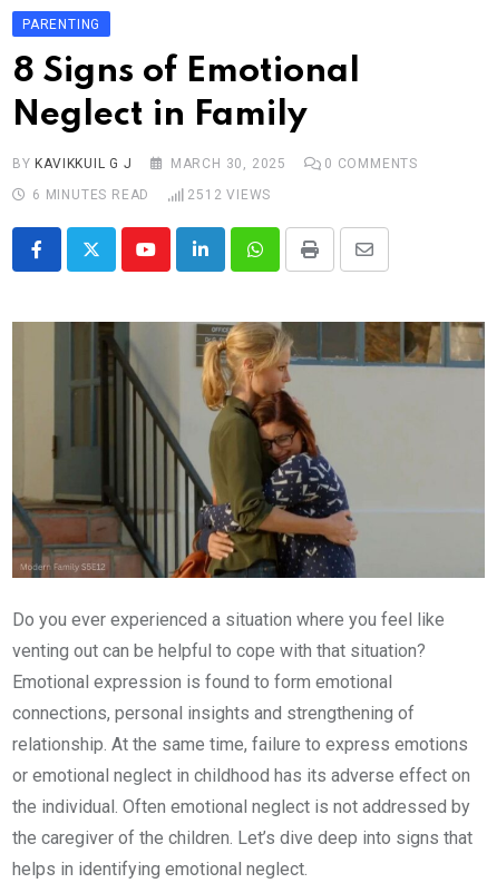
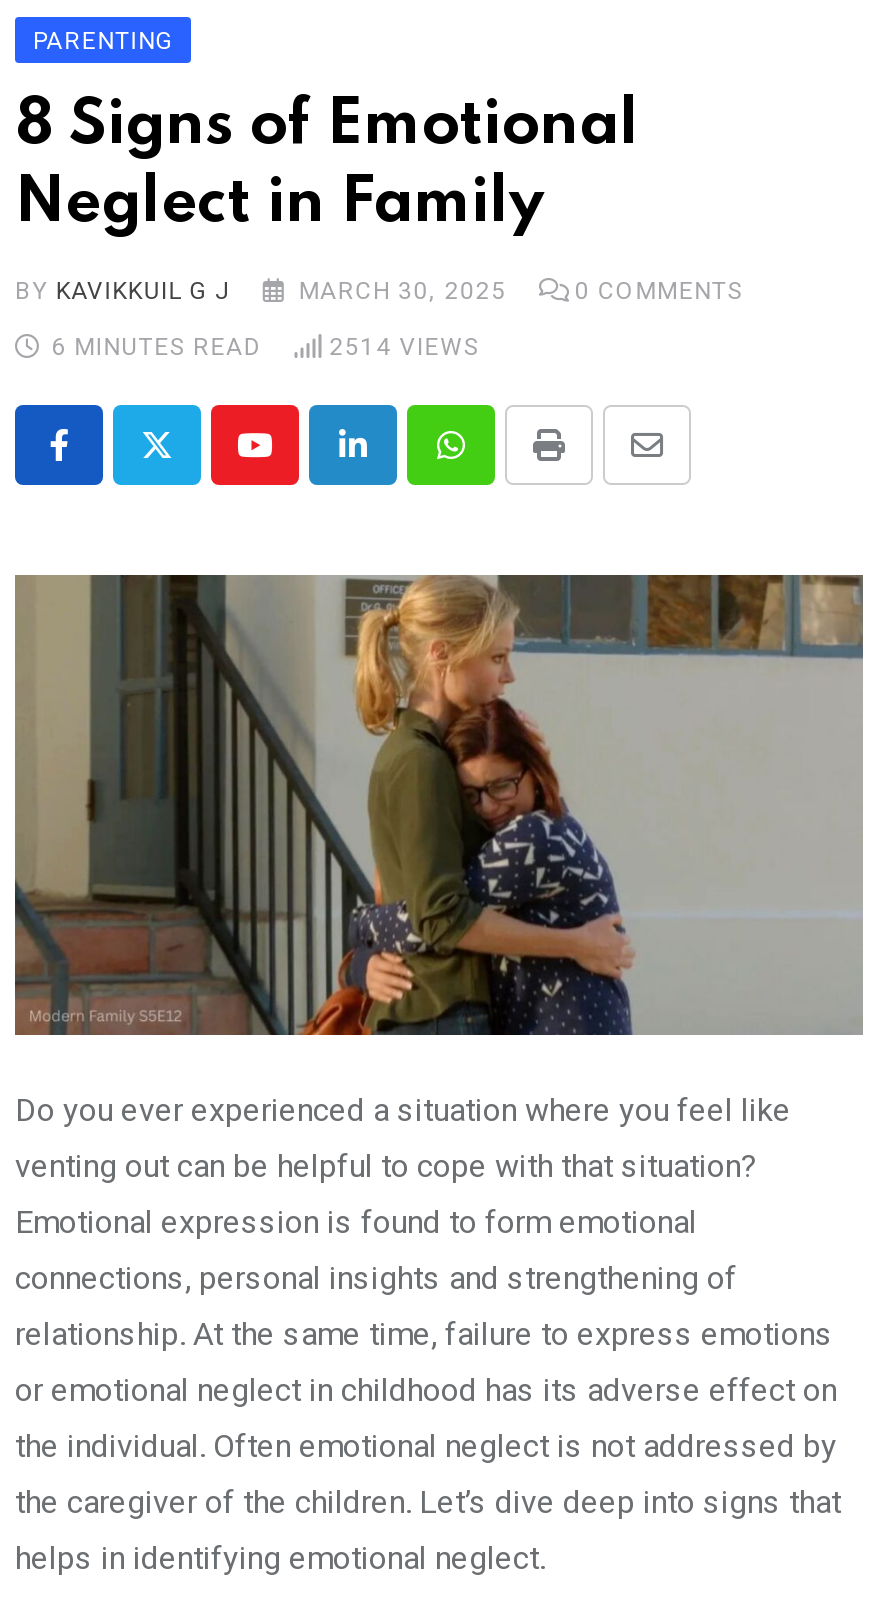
- 2512 VIEWS
+ 2514 VIEWS
